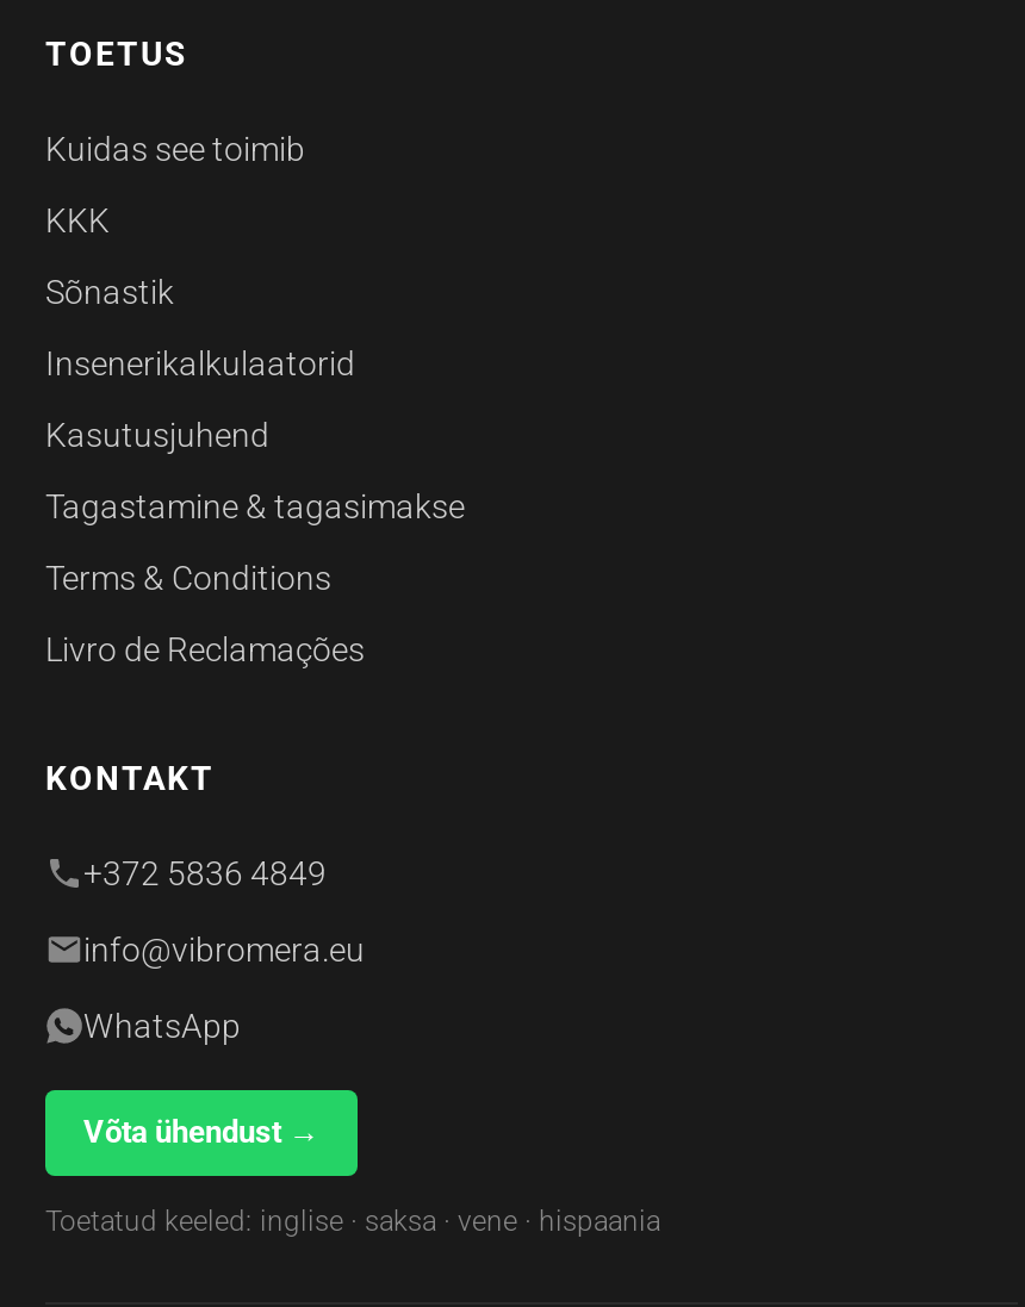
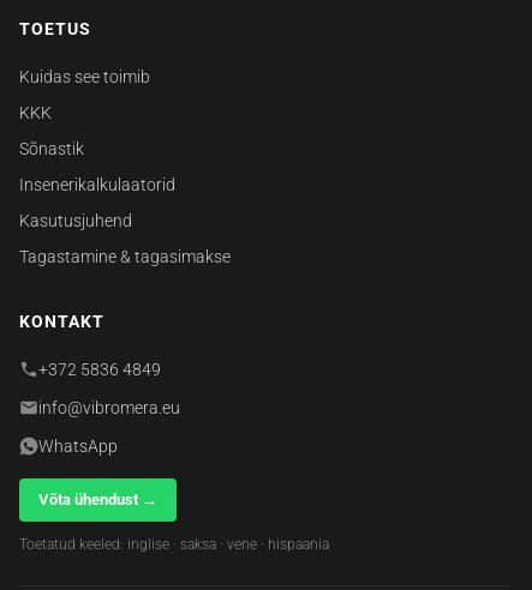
- Terms & Conditions
- Livro de Reclamações
